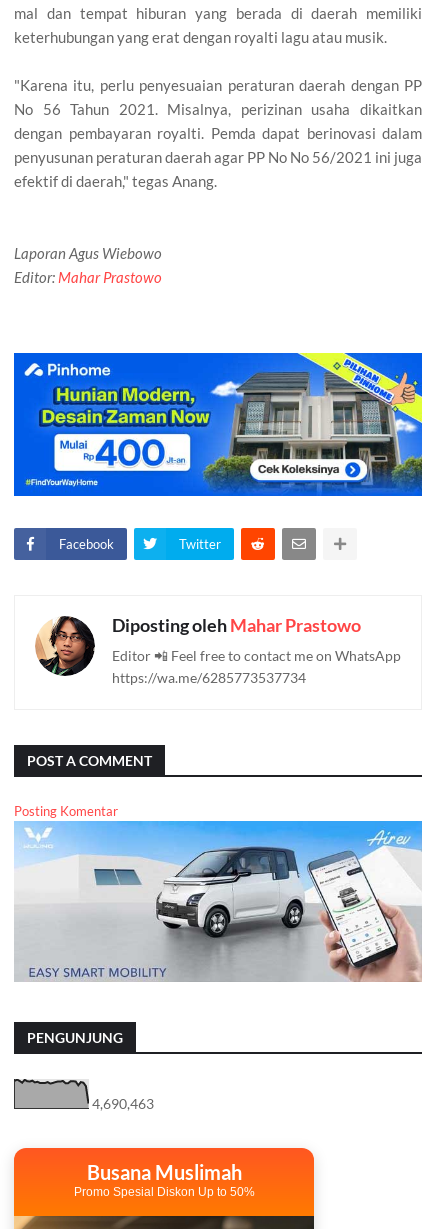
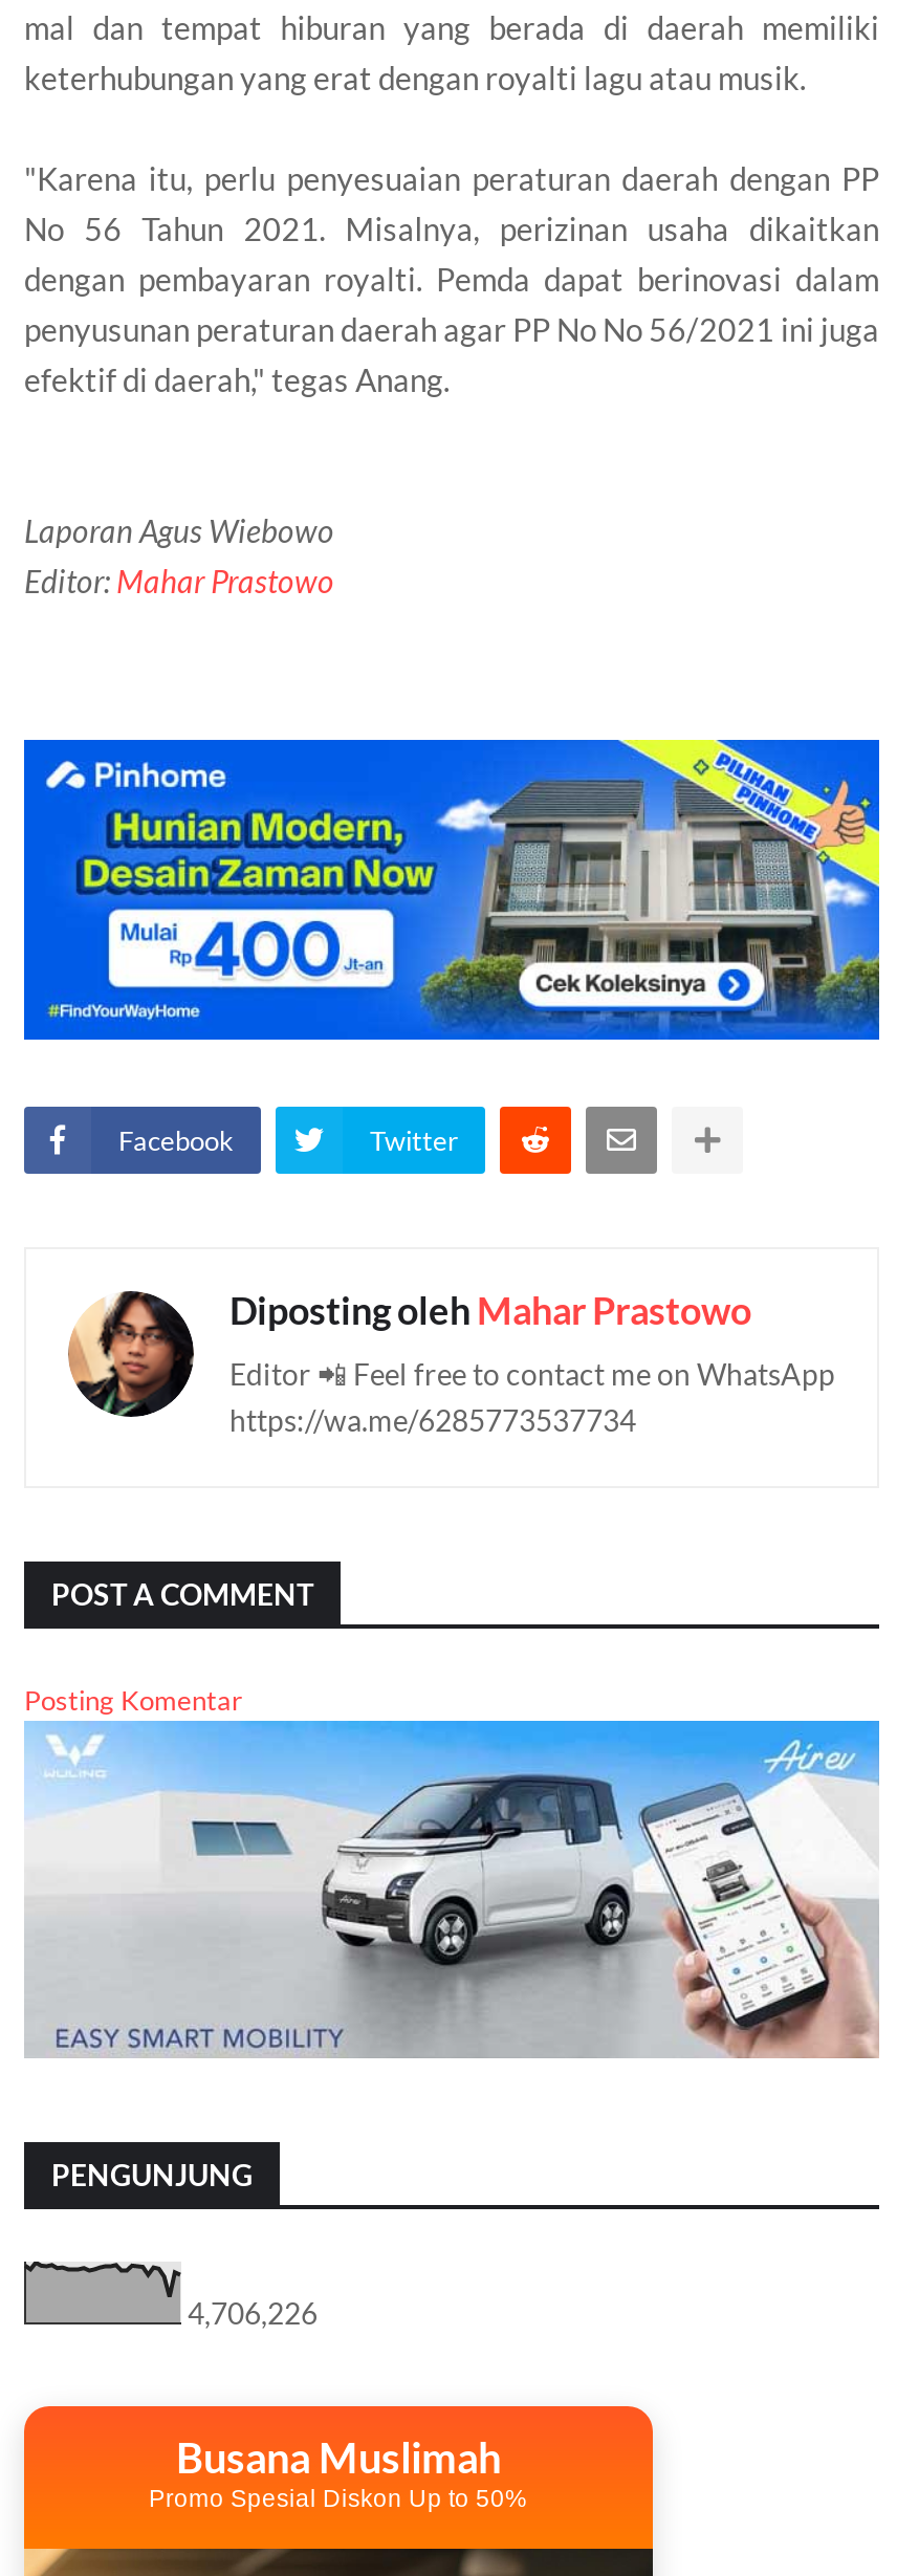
- 4,690,463
+ 4,706,226
